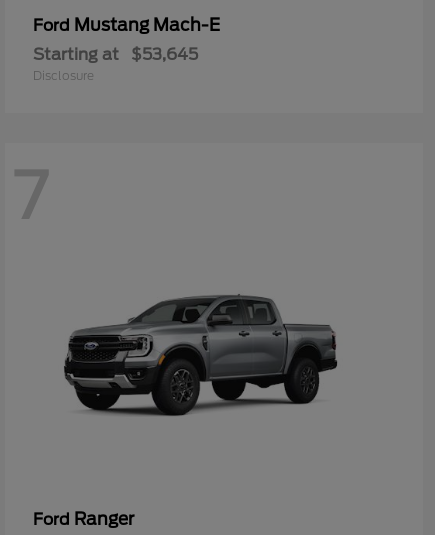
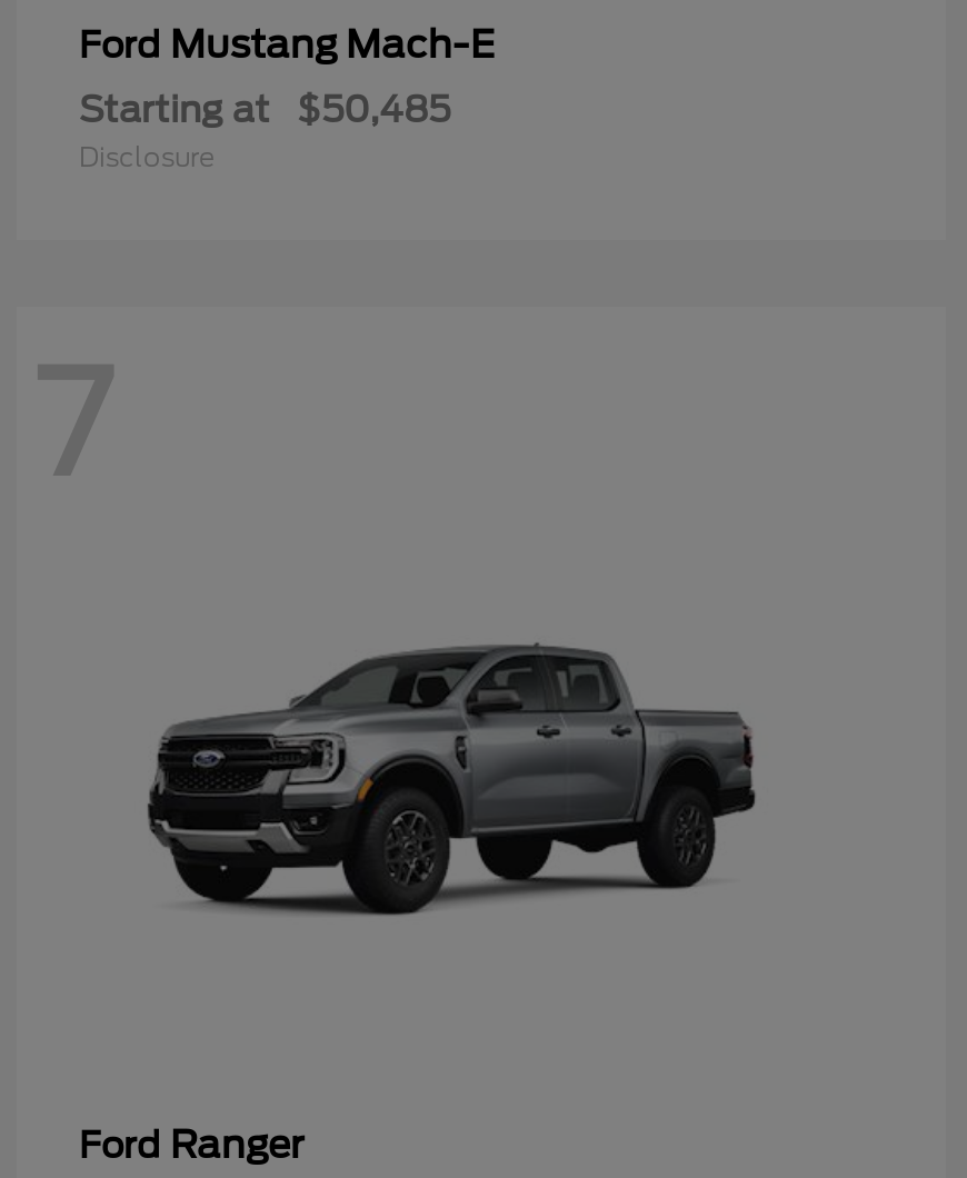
- Starting at $53,645
+ Starting at $50,485
